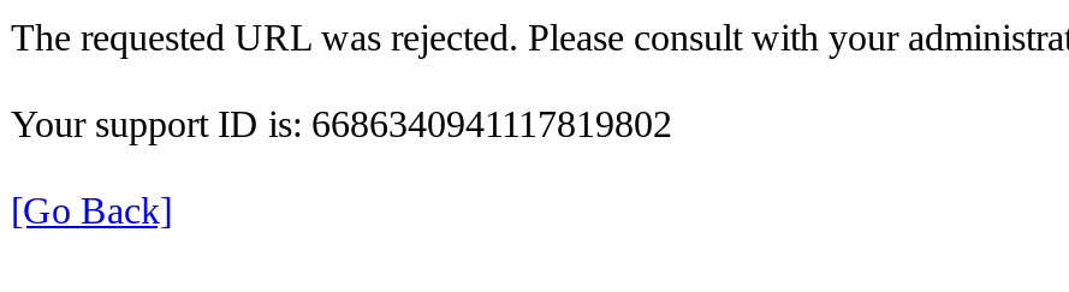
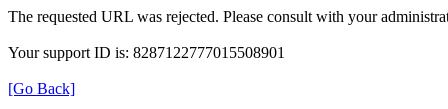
- Your support ID is: 6686340941117819802
+ Your support ID is: 8287122777015508901
